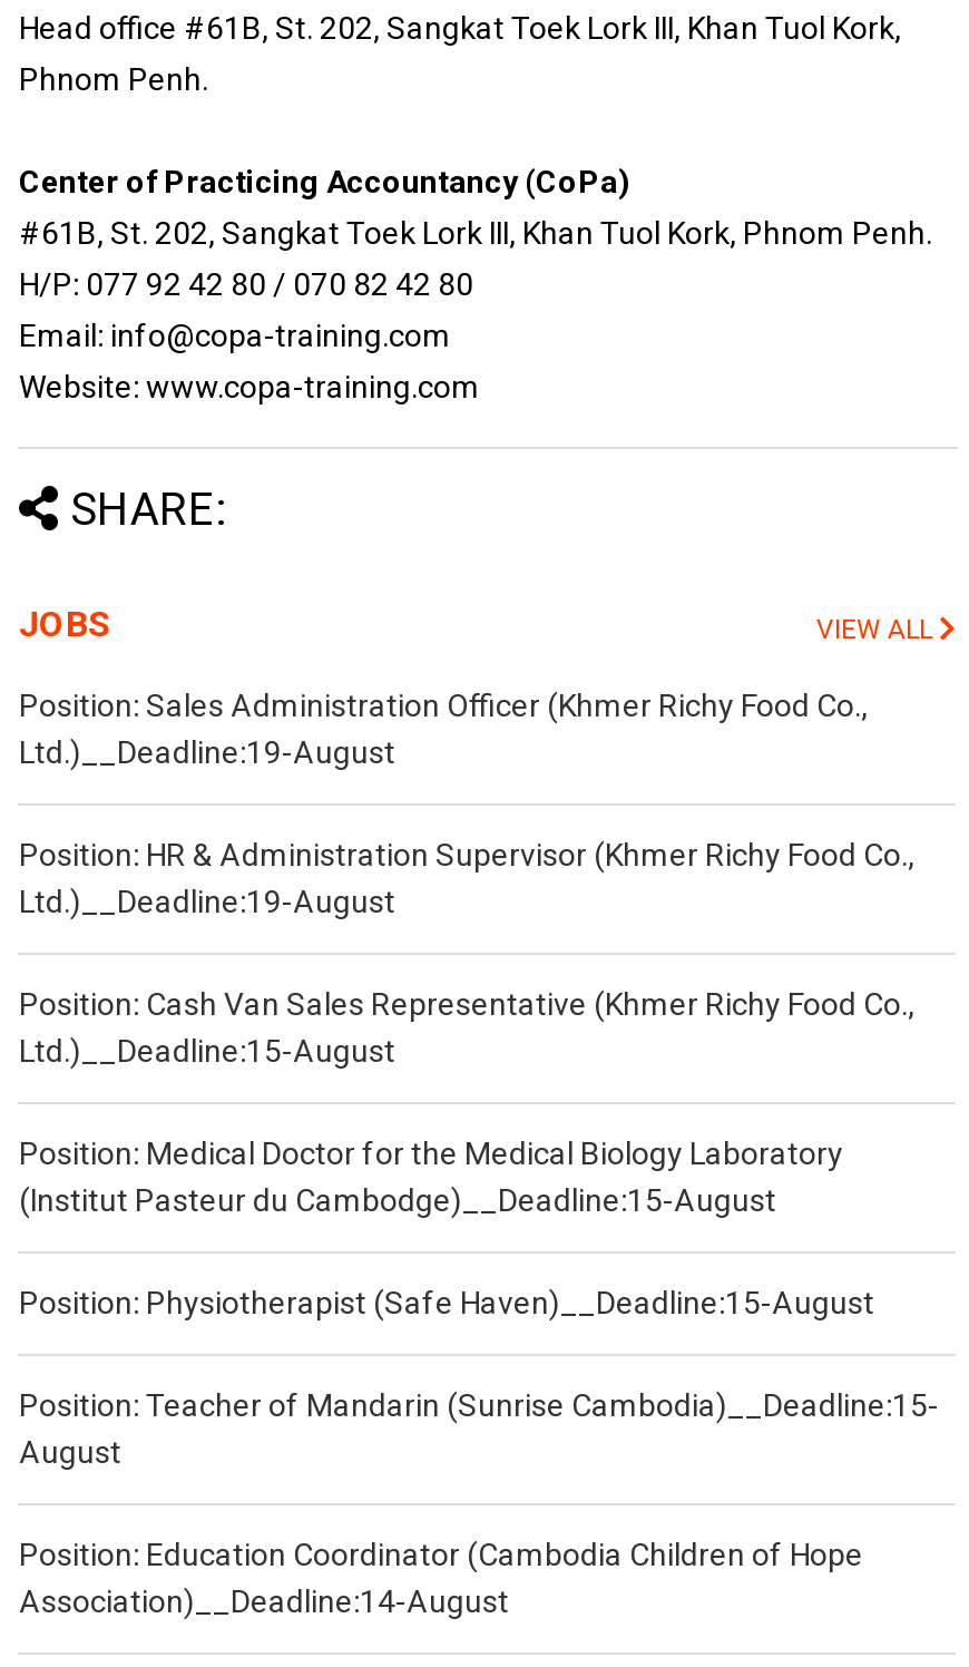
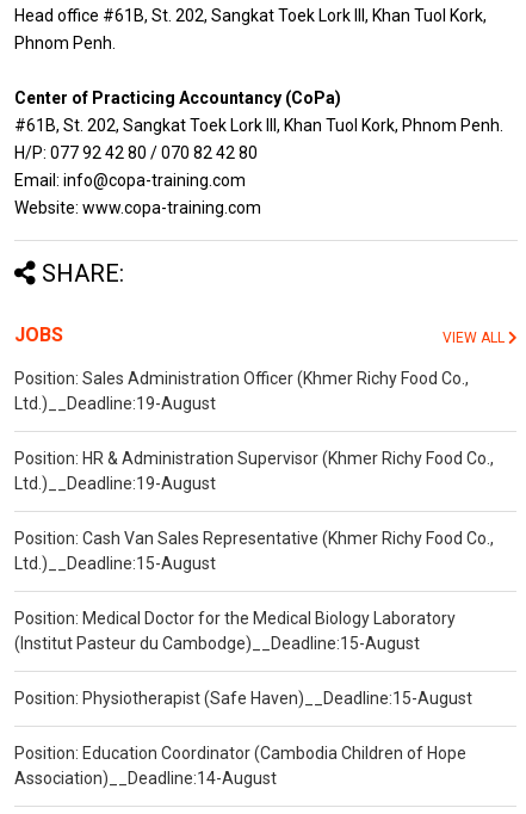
- Position: Teacher of Mandarin (Sunrise Cambodia)__Deadline:15-
- August
